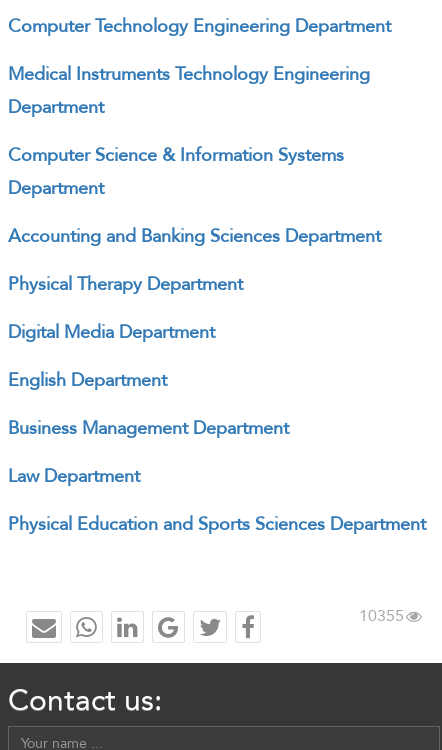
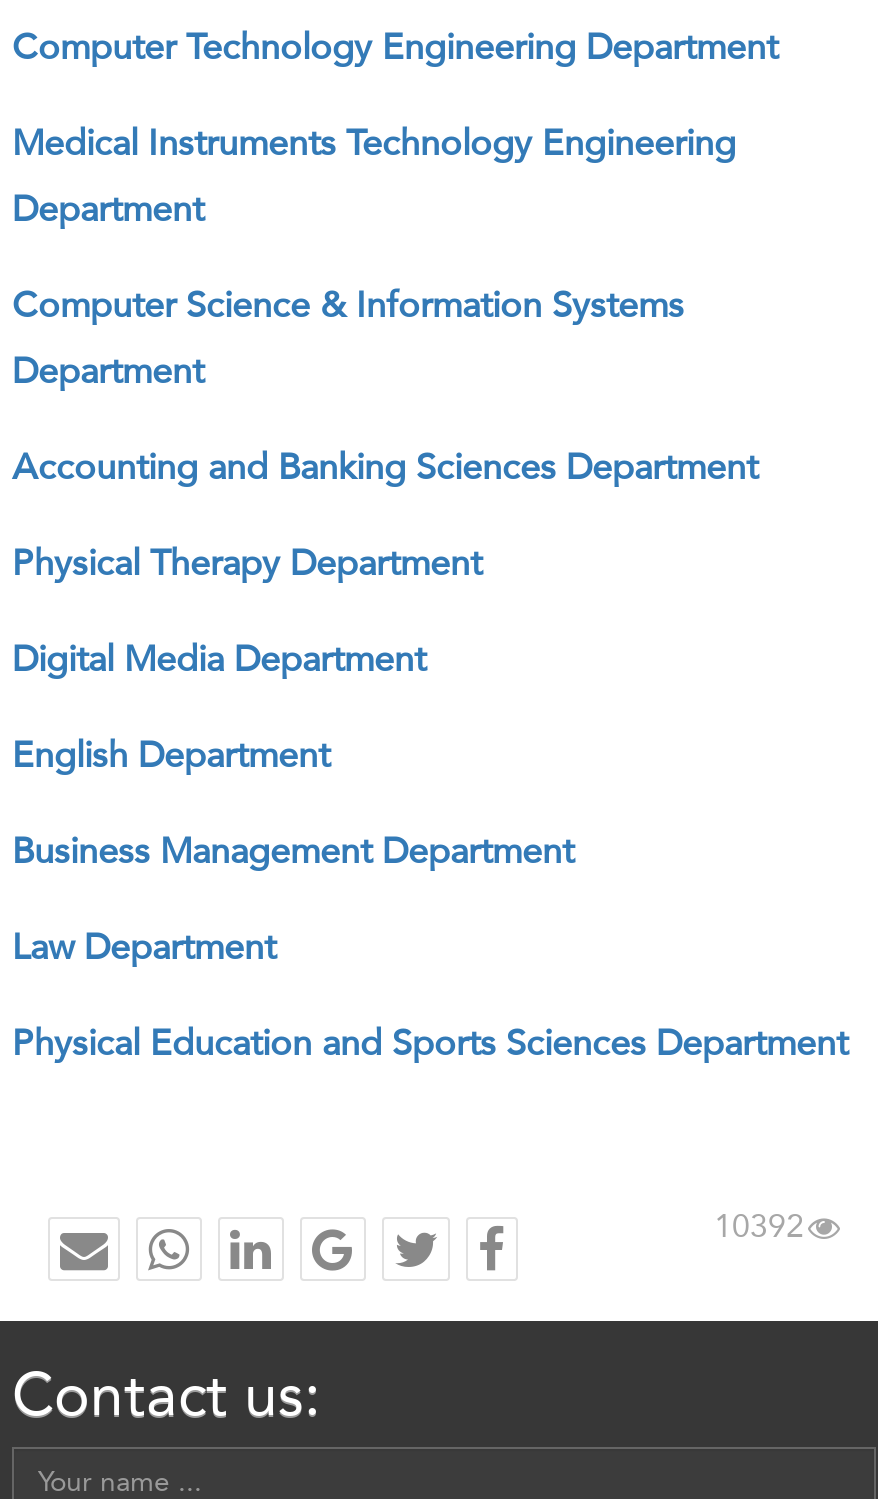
- 10355
+ 10392
